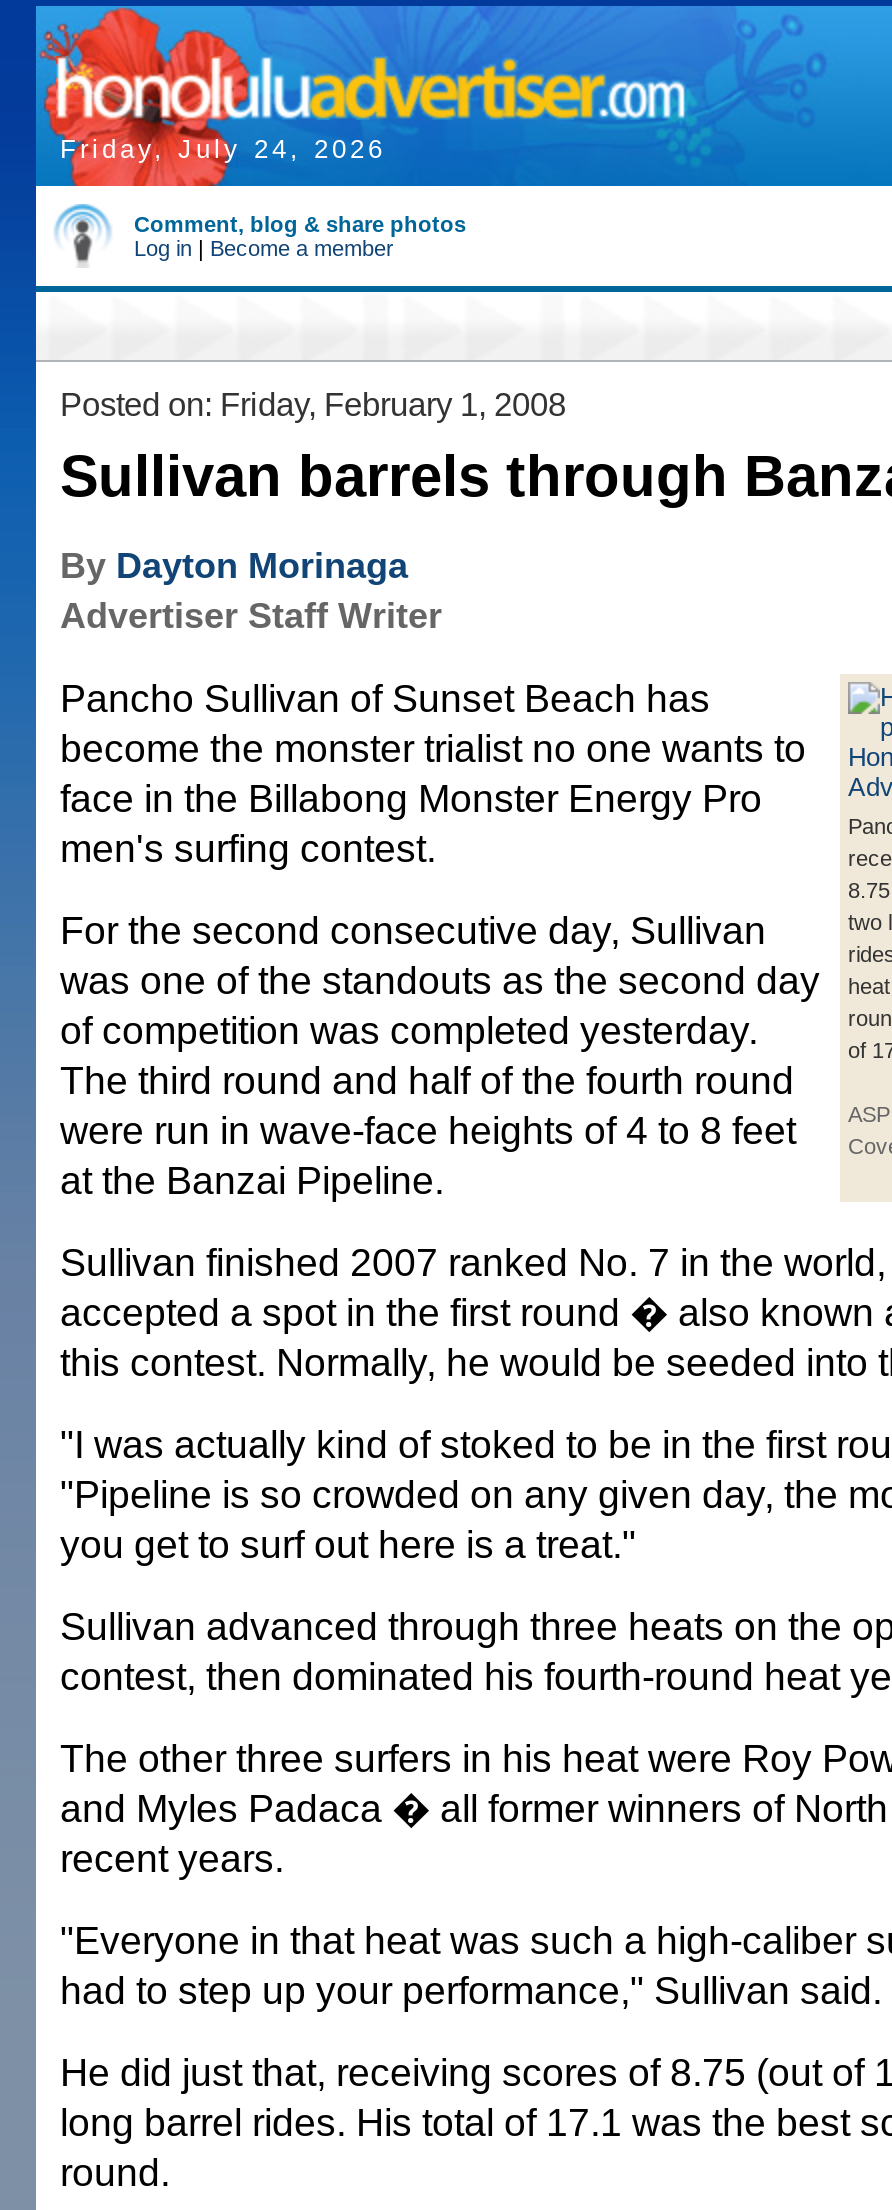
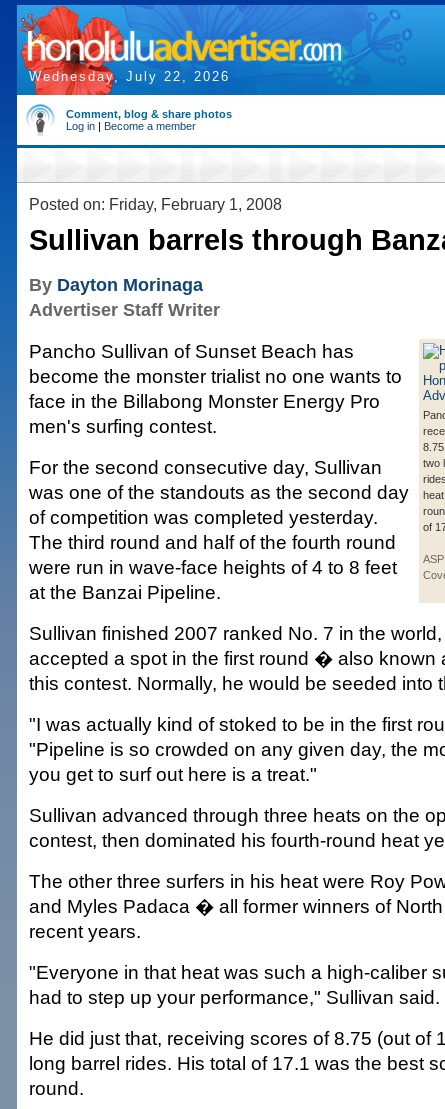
- Friday, July 24, 2026
+ Wednesday, July 22, 2026
